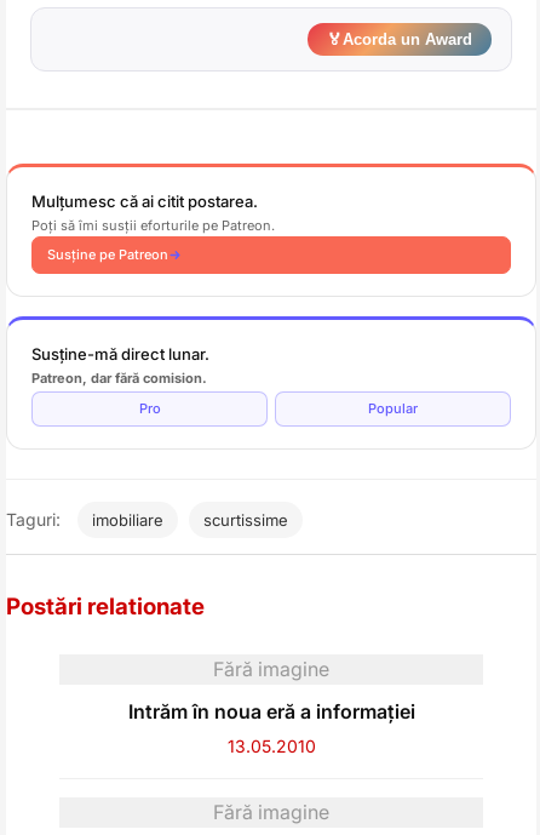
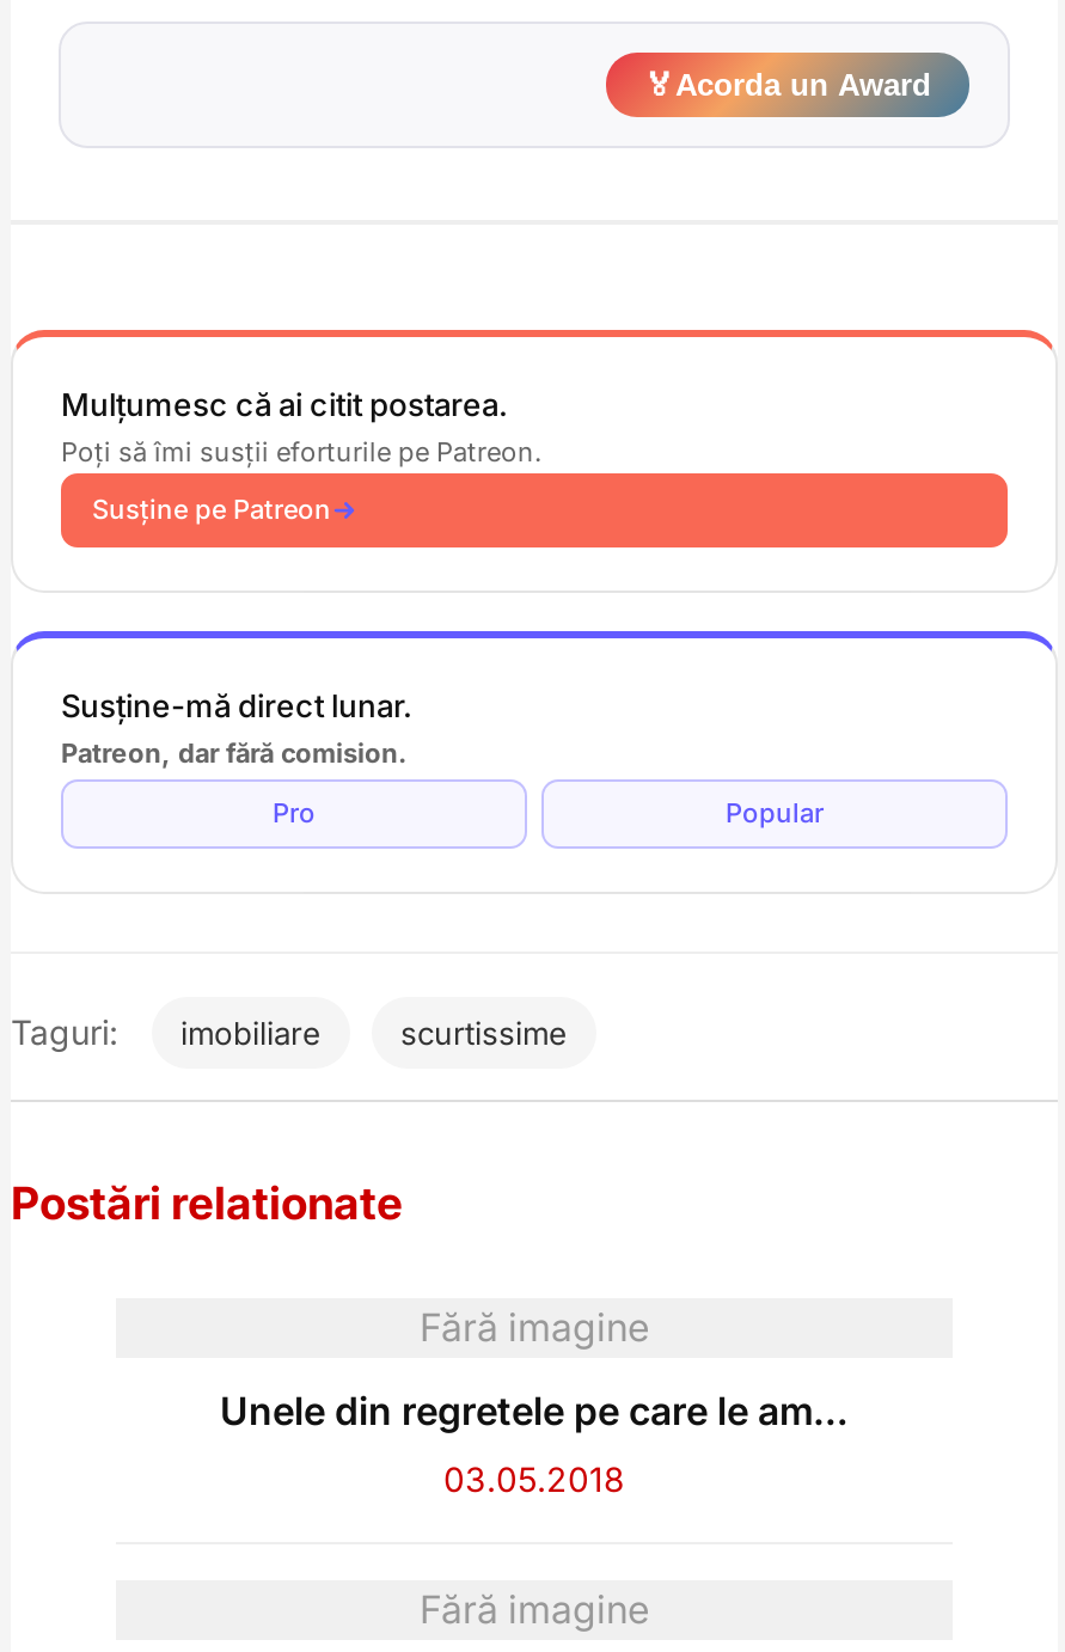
- Intrăm în noua eră a informației
+ Unele din regretele pe care le am…

- 13.05.2010
+ 03.05.2018
